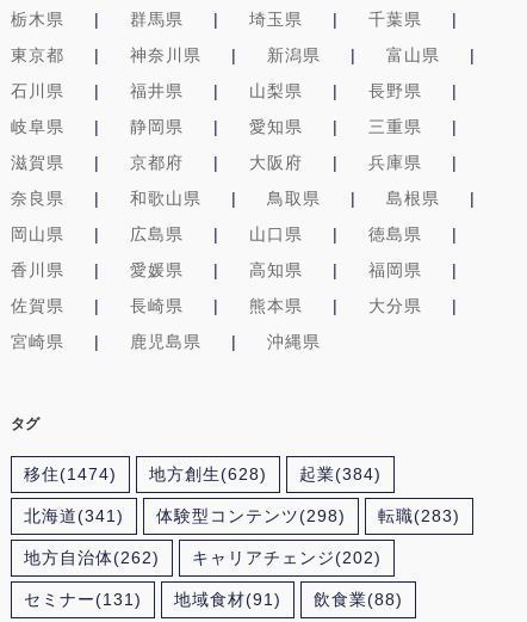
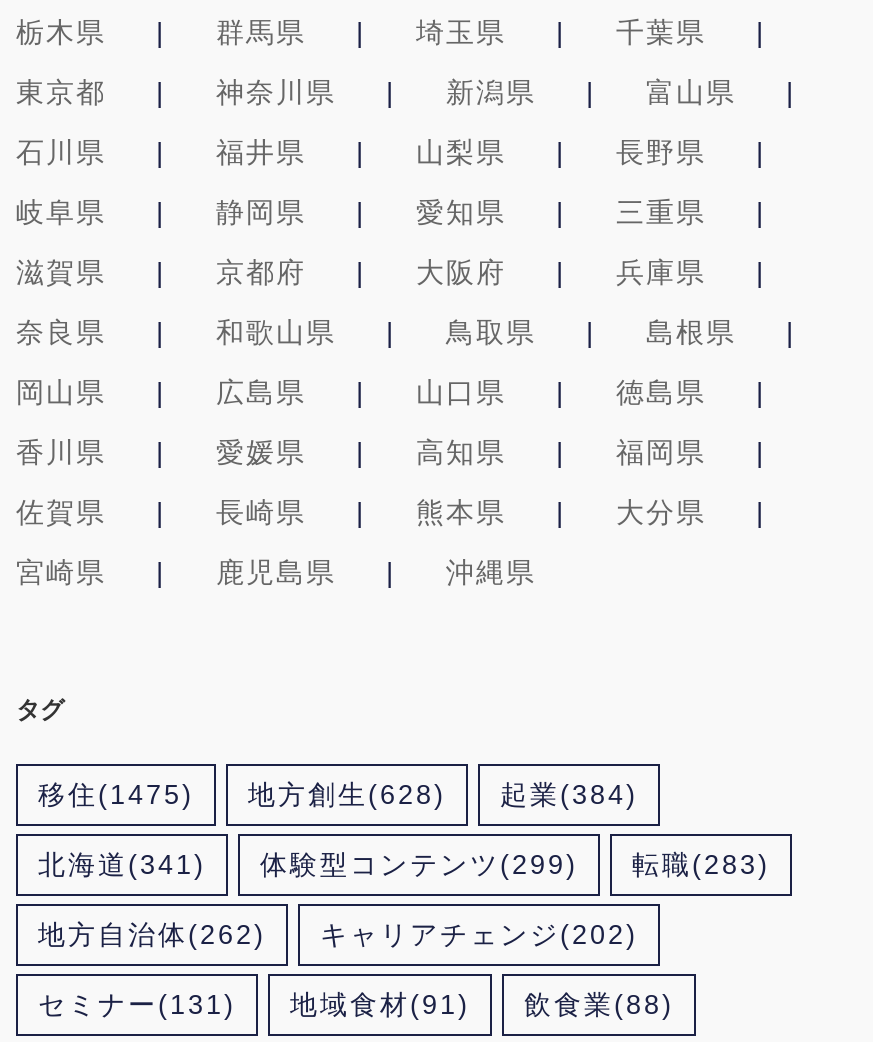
- 移住(1474) 地方創生(628) 起業(384)
+ 移住(1475) 地方創生(628) 起業(384)

- 体験型コンテンツ(298)
+ 体験型コンテンツ(299)
